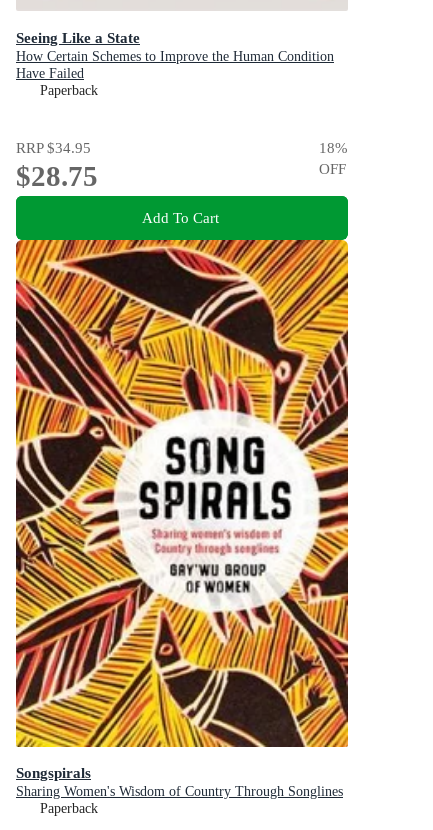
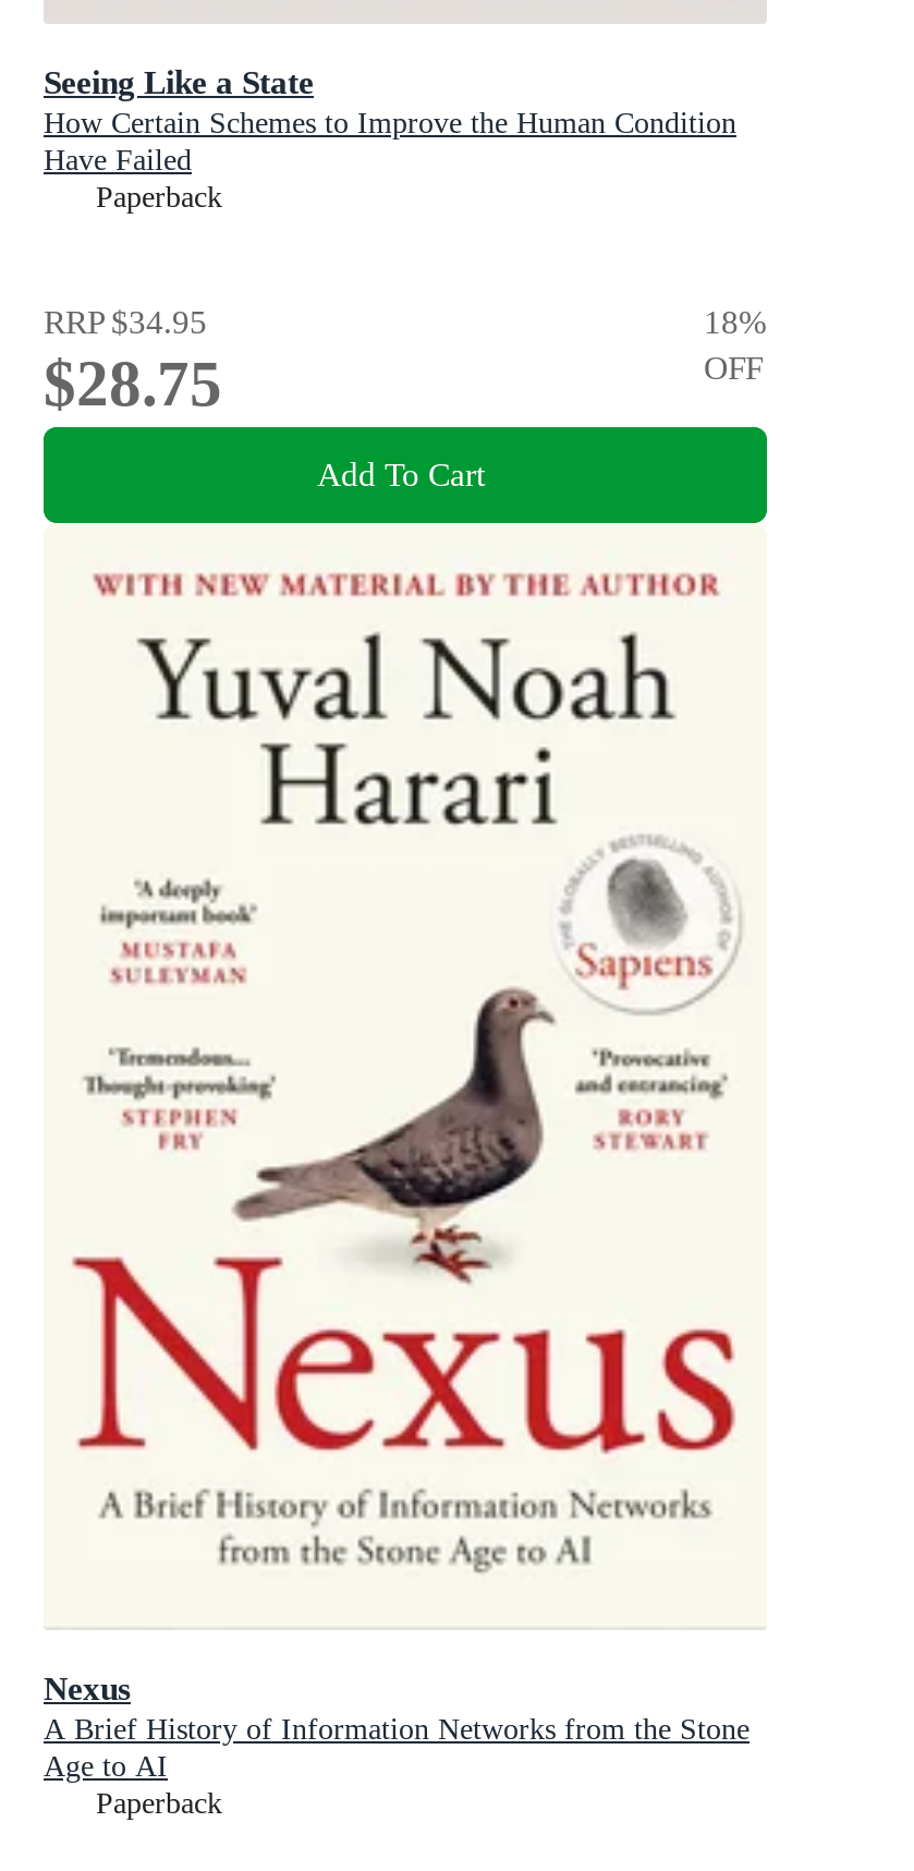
- [image]
- Songspirals
- Sharing Women's Wisdom of Country Through Songlines
+ [image]
+ Nexus
+ A Brief History of Information Networks from the Stone
+ Age to AI
